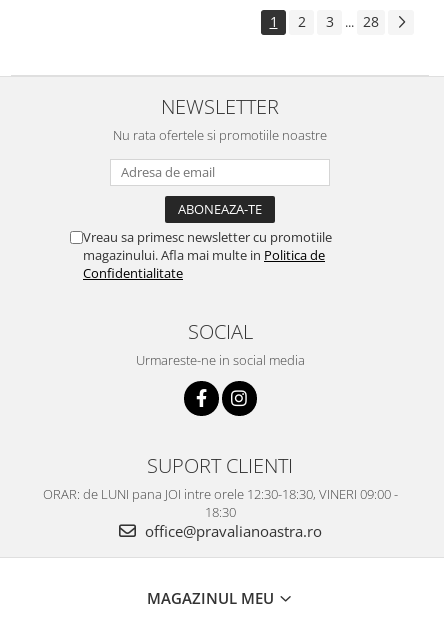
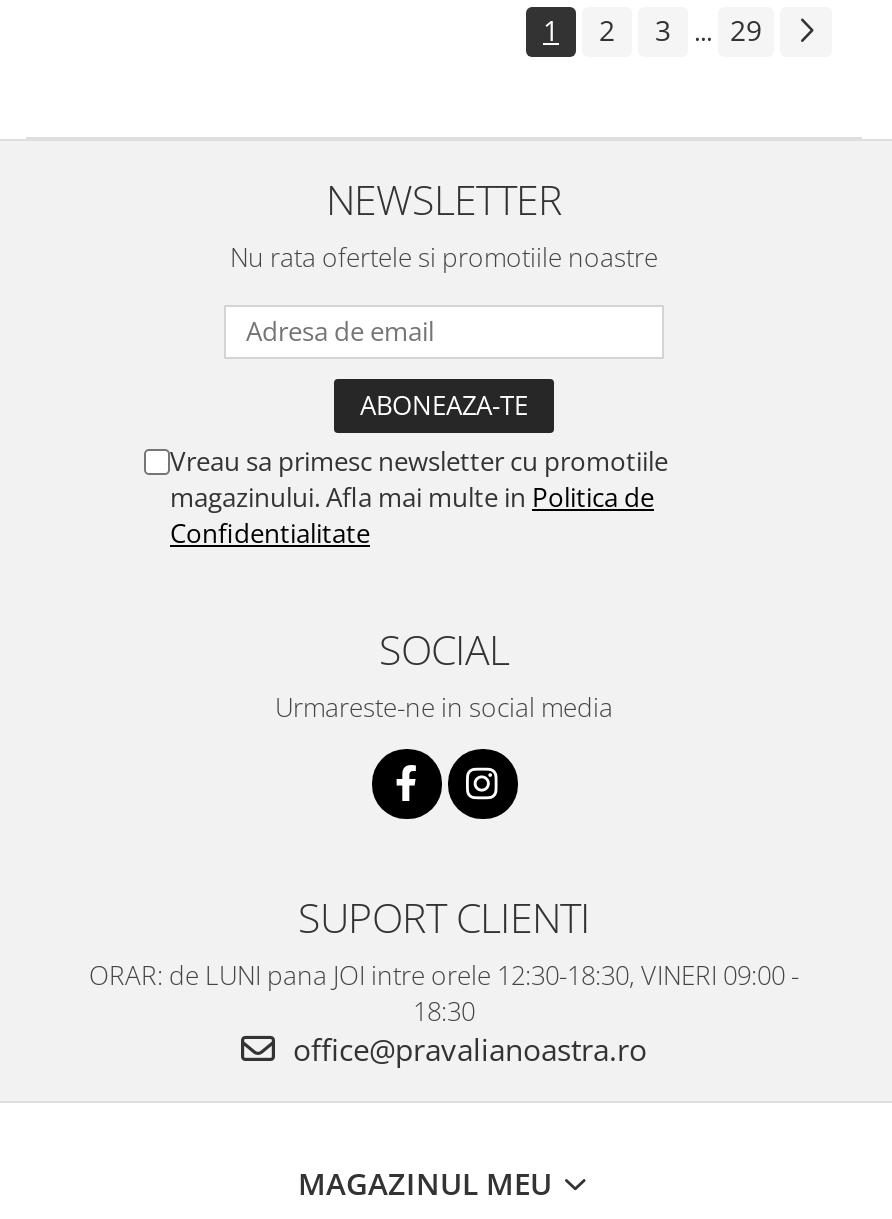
- 1 2 3 ... 28
+ 1 2 3 ... 29
